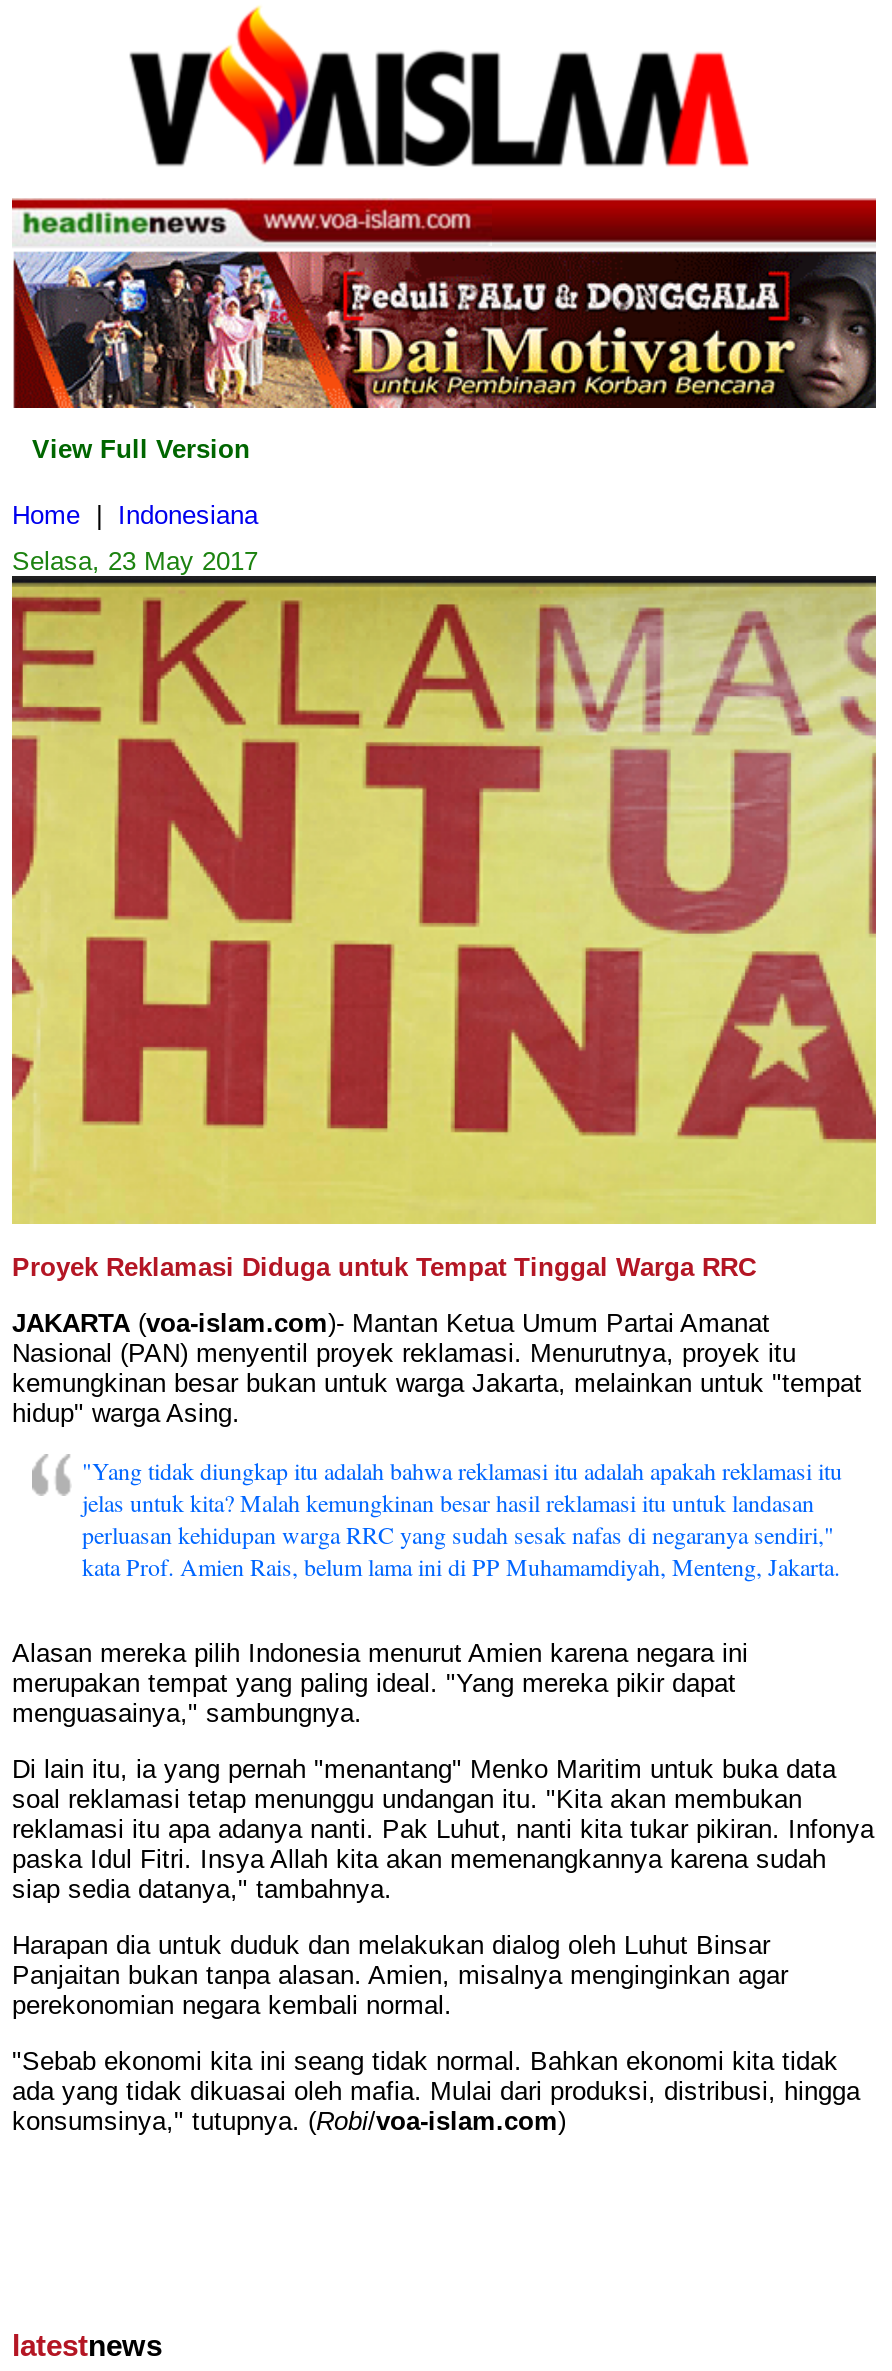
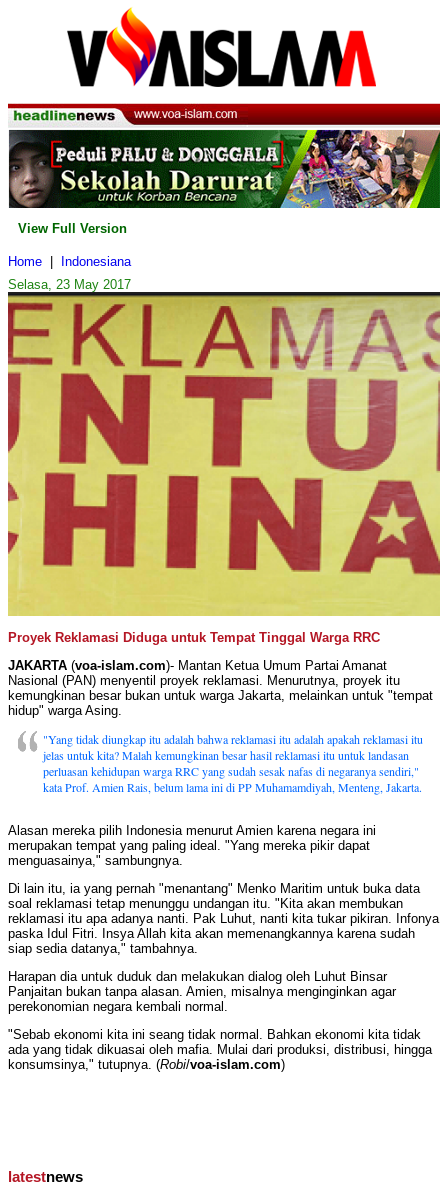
- [image]
+ [image]
